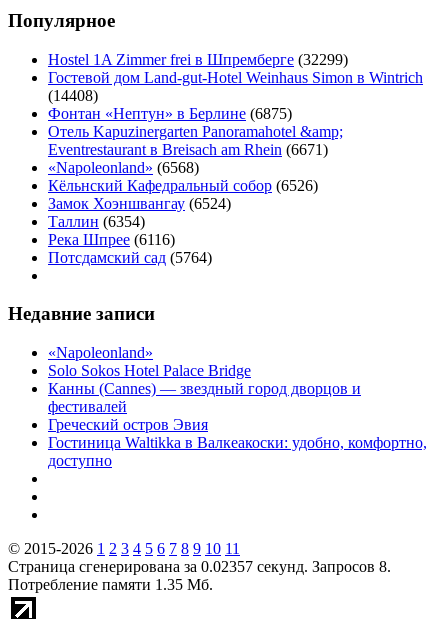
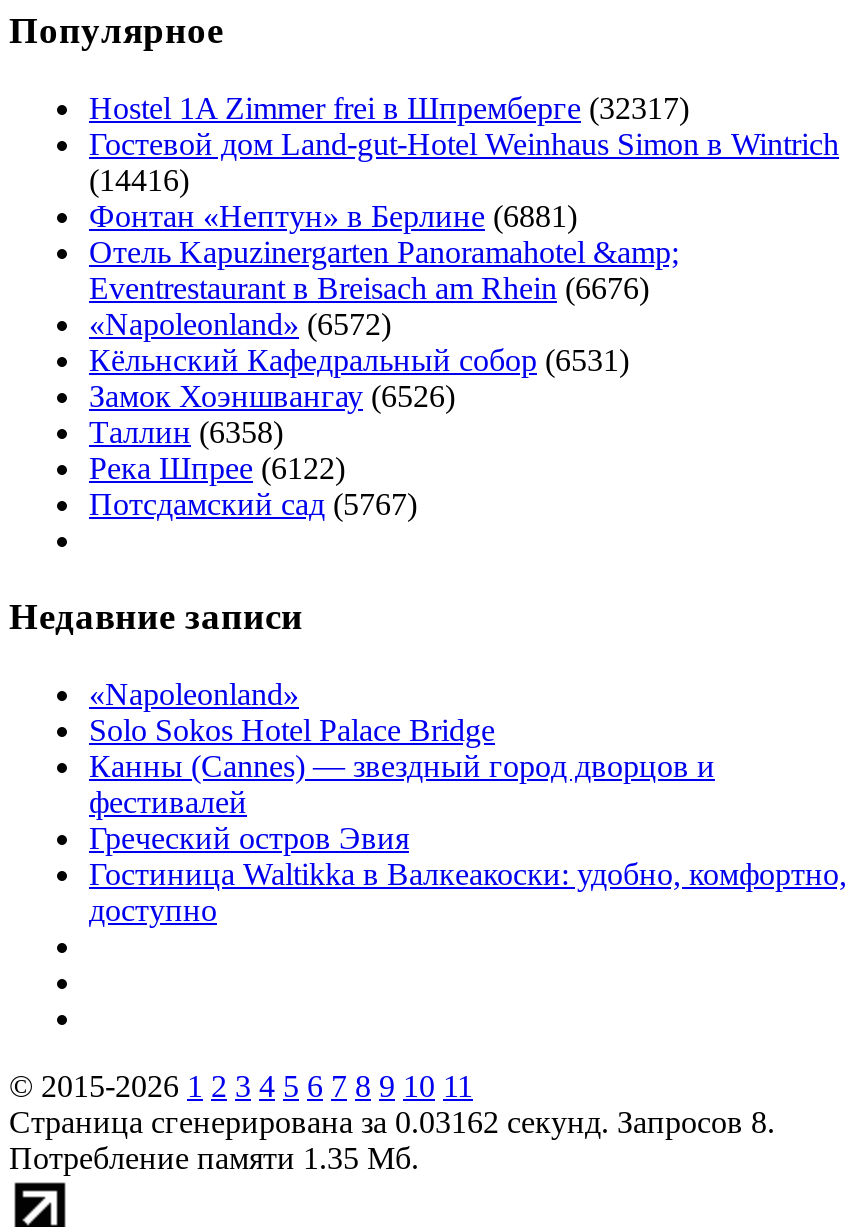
- Hostel 1A Zimmer frei в Шпремберге (32299)
+ Hostel 1A Zimmer frei в Шпремберге (32317)

- (14408)
+ (14416)

- Фонтан «Нептун» в Берлине (6875)
+ Фонтан «Нептун» в Берлине (6881)

- Eventrestaurant в Breisach am Rhein (6671)
+ Eventrestaurant в Breisach am Rhein (6676)

- «Napoleonland» (6568)
+ «Napoleonland» (6572)

- Кёльнский Кафедральный собор (6526)
+ Кёльнский Кафедральный собор (6531)

- Замок Хоэншвангау (6524)
+ Замок Хоэншвангау (6526)

- Таллин (6354)
+ Таллин (6358)

- Река Шпрее (6116)
+ Река Шпрее (6122)

- Потсдамский сад (5764)
+ Потсдамский сад (5767)

- Страница сгенерирована за 0.02357 секунд. Запросов 8.
+ Страница сгенерирована за 0.03162 секунд. Запросов 8.
